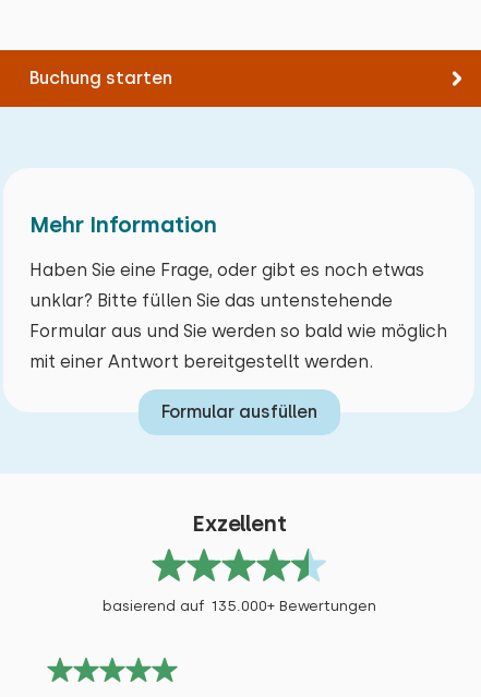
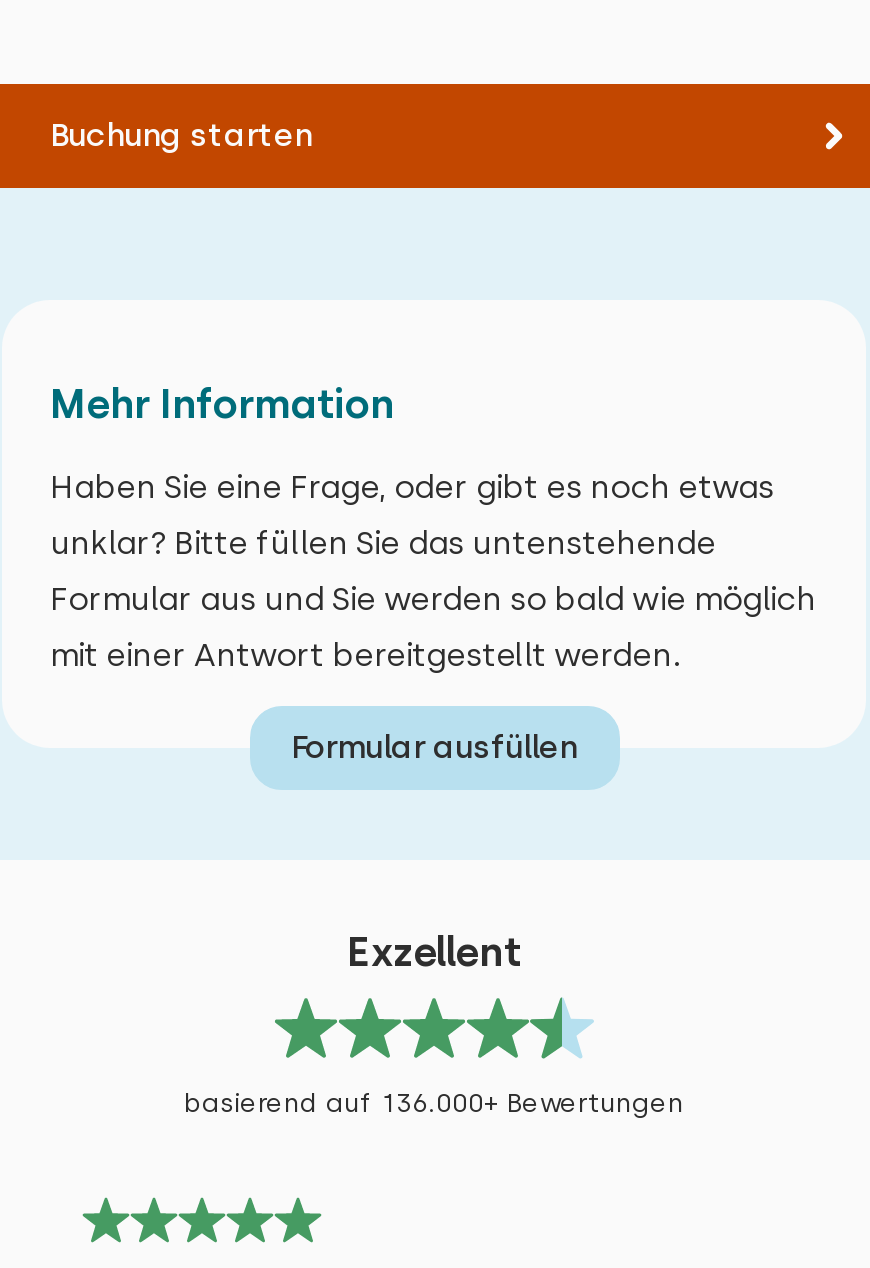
- basierend auf 135.000+ Bewertungen
+ basierend auf 136.000+ Bewertungen
